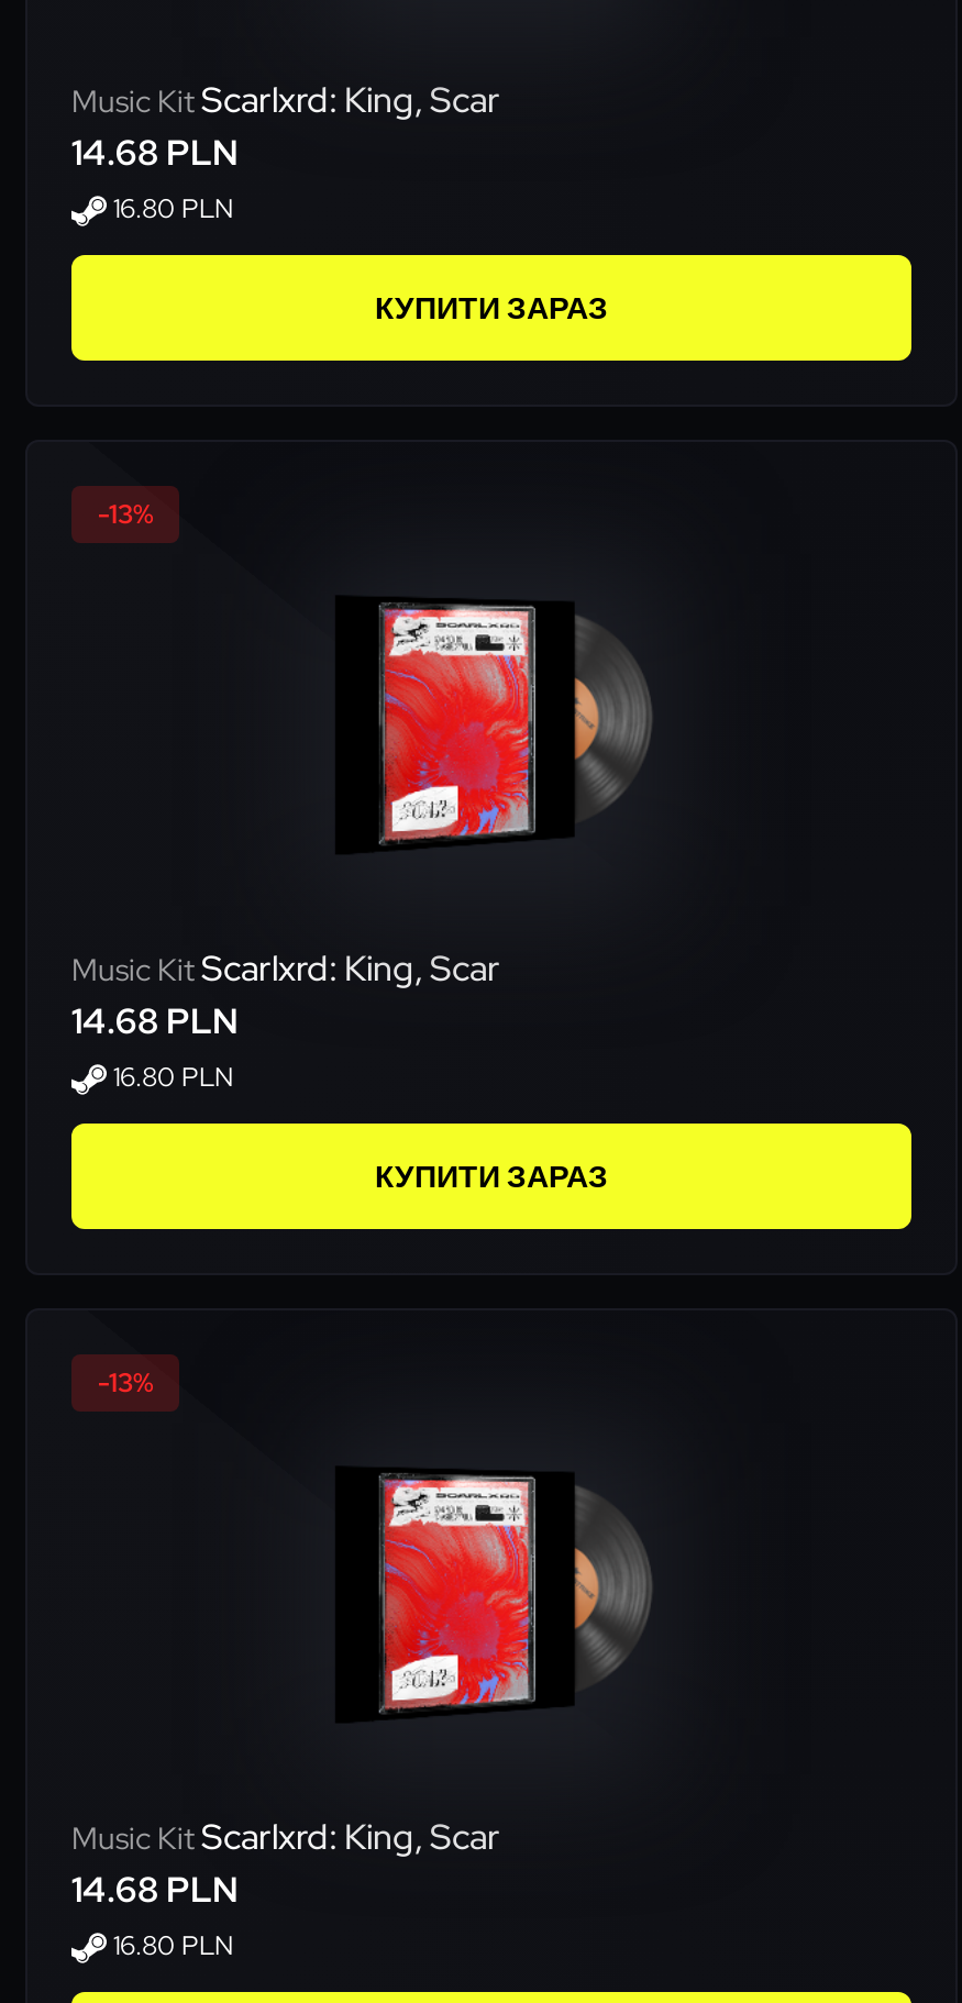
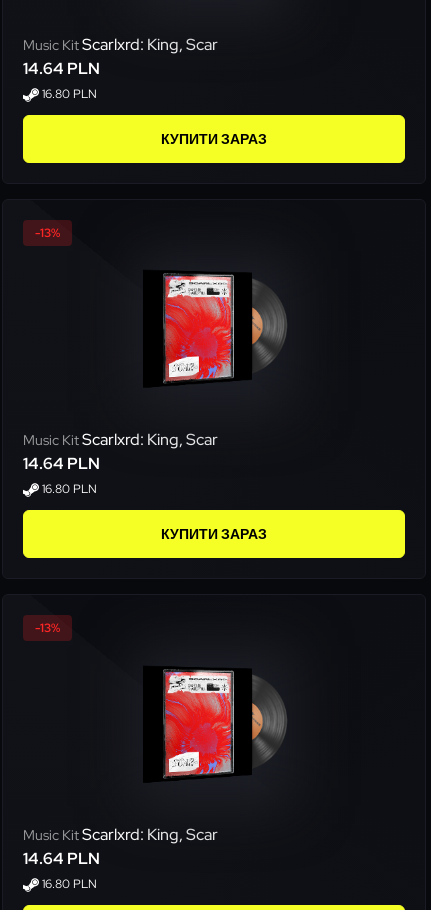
- 14.68 PLN
+ 14.64 PLN

- 14.68 PLN
+ 14.64 PLN

- 14.68 PLN
+ 14.64 PLN
